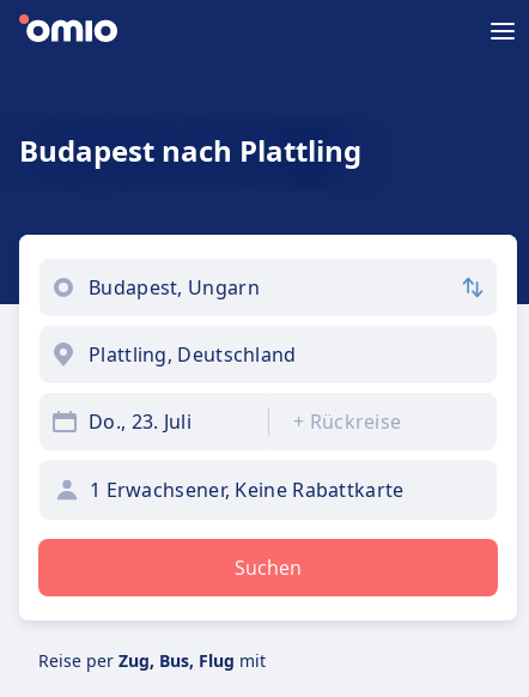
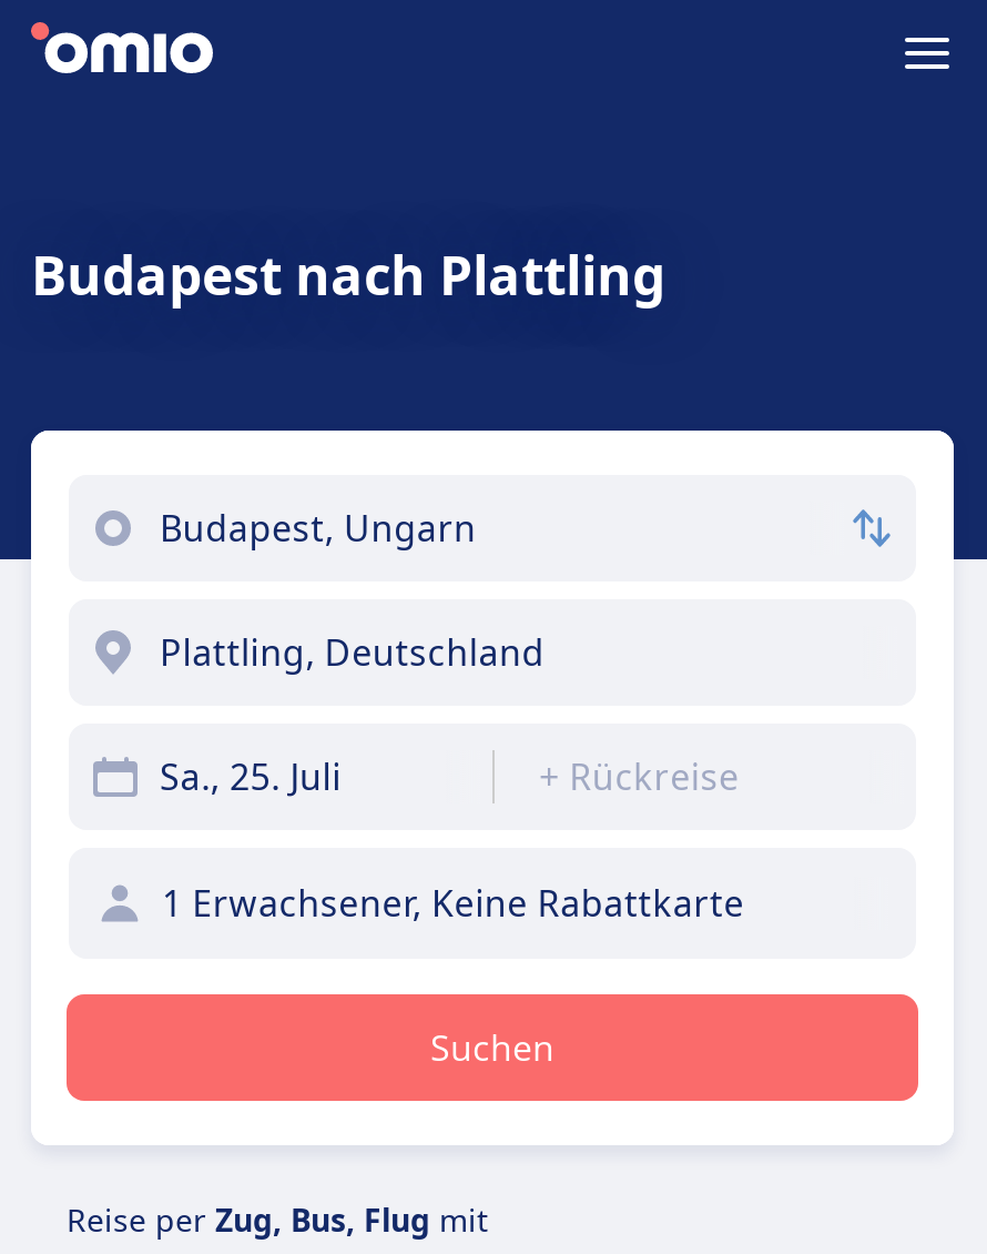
- Do., 23. Juli
+ Sa., 25. Juli
